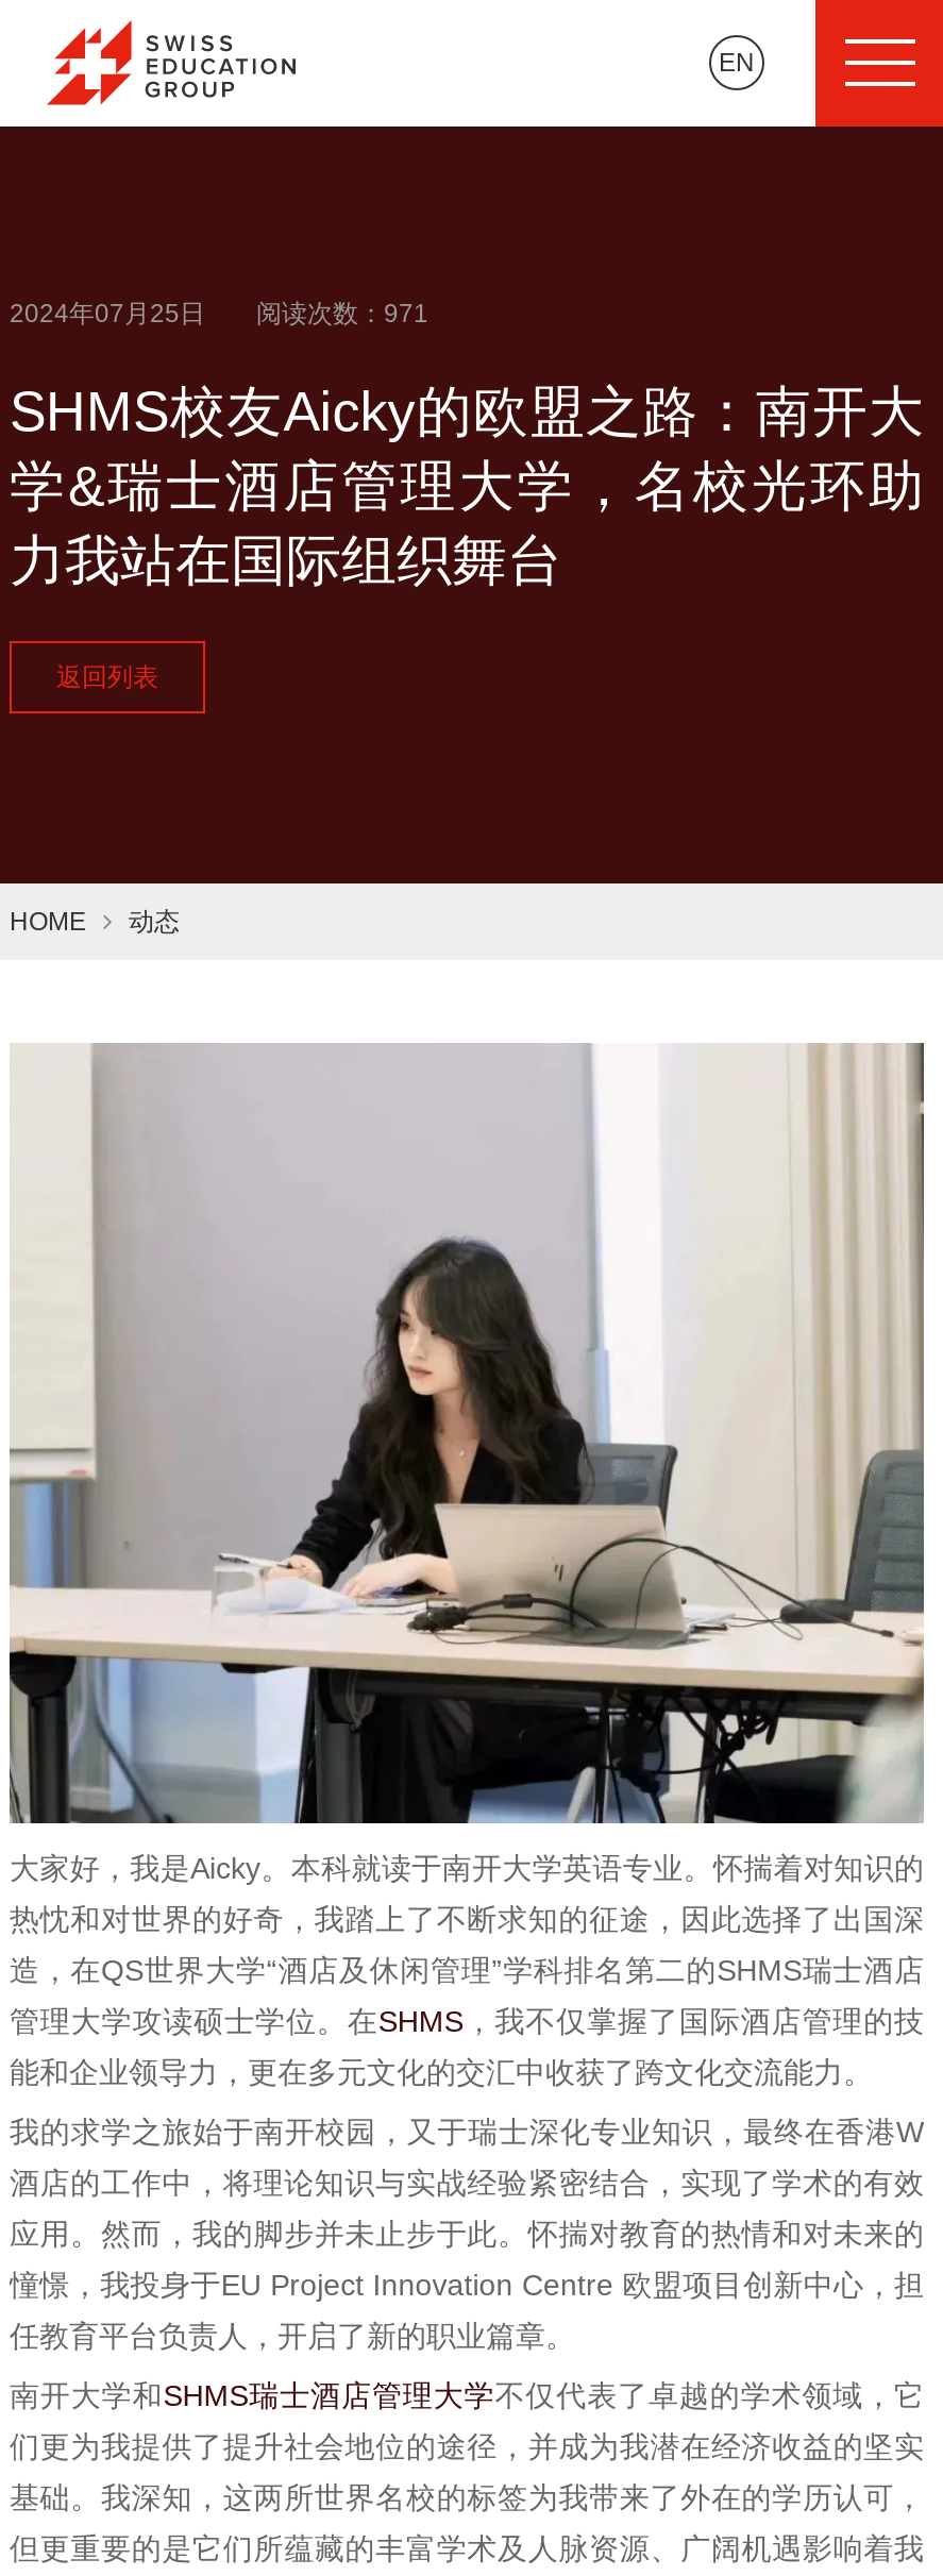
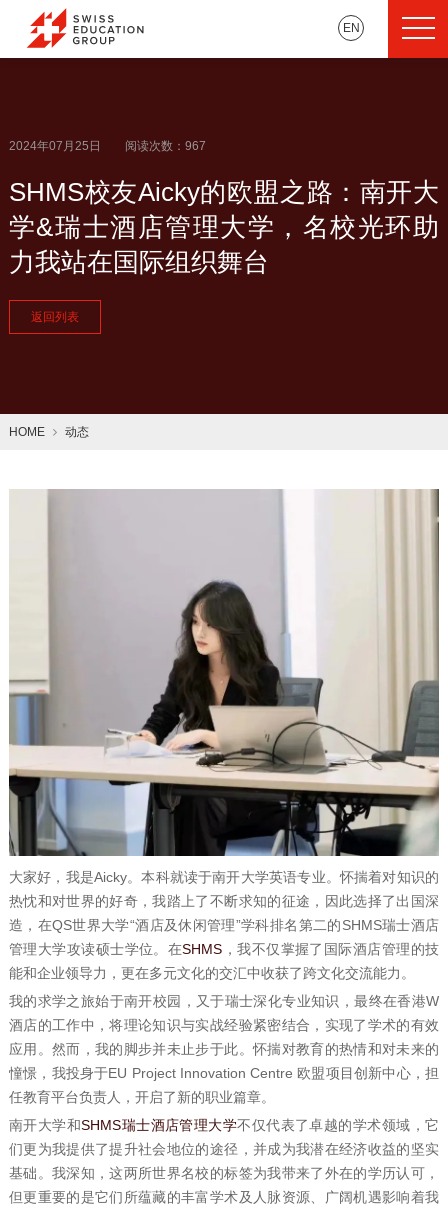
- 2024年07月25日 阅读次数：971
+ 2024年07月25日 阅读次数：967
